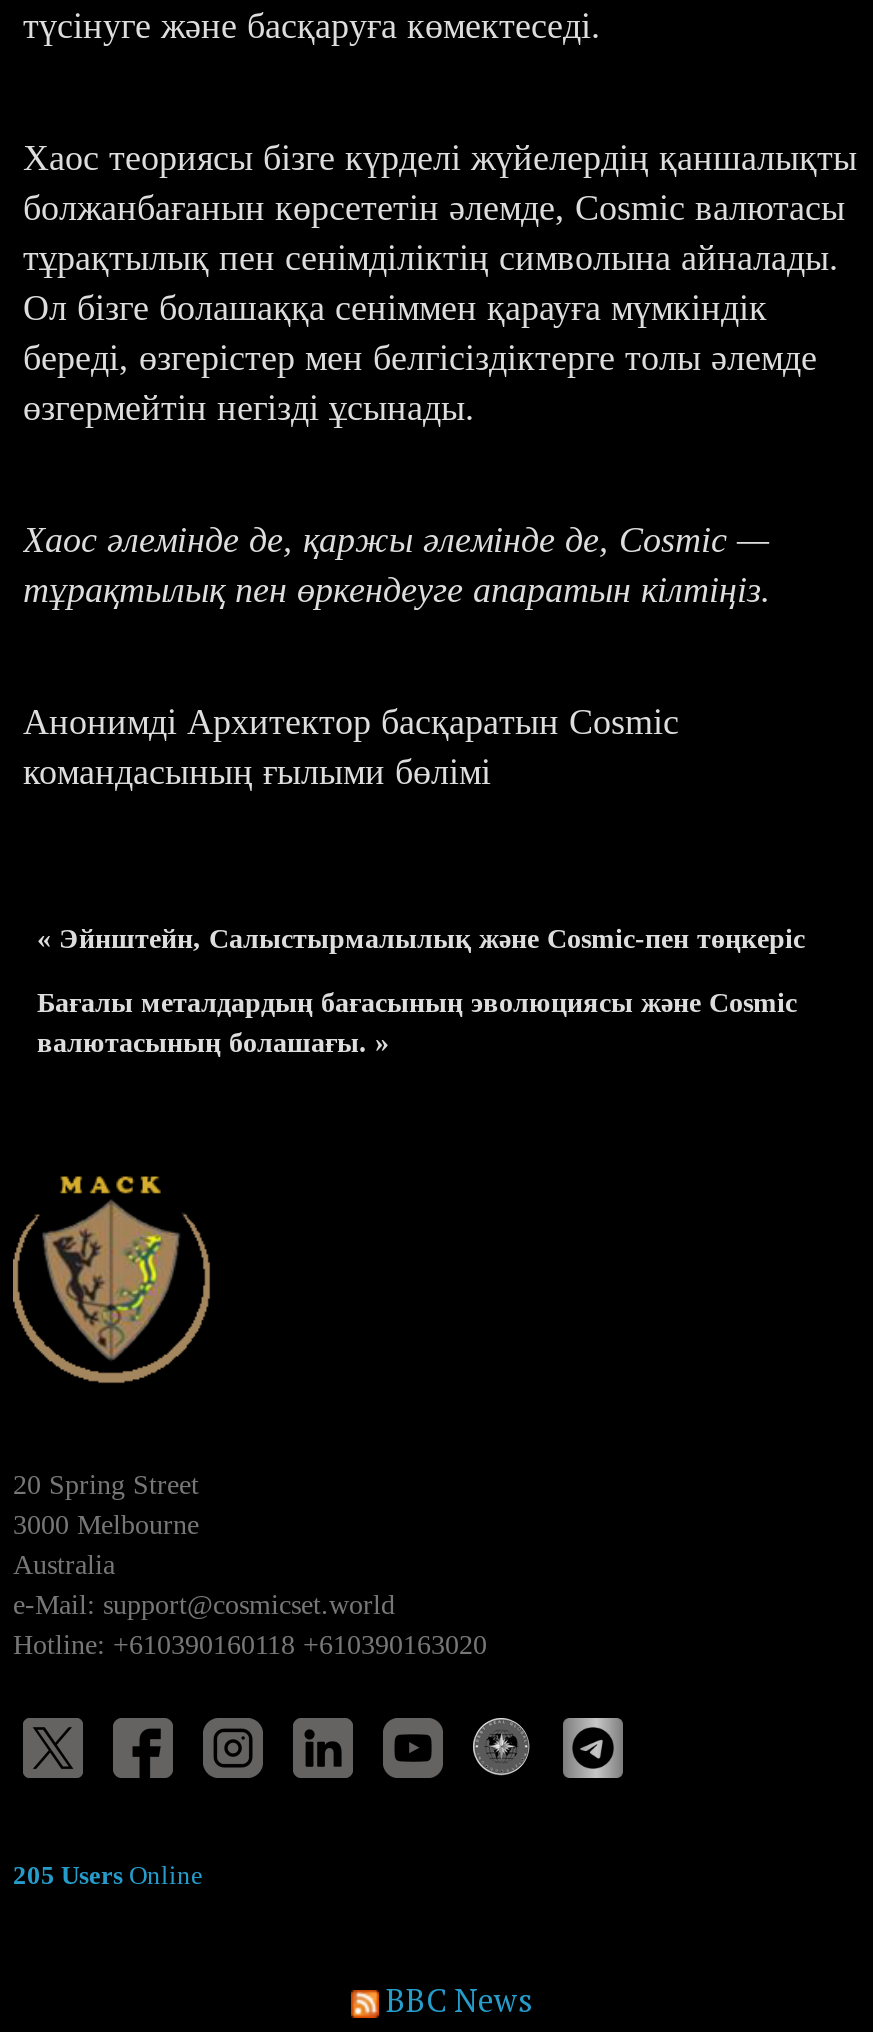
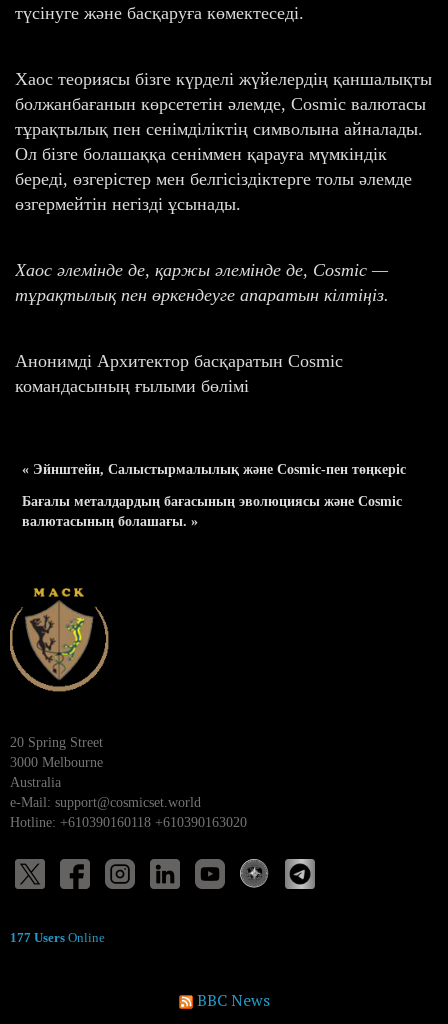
- 205 Users Online
+ 177 Users Online
